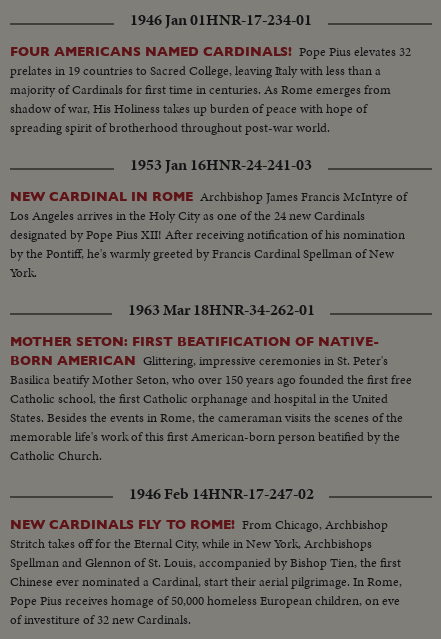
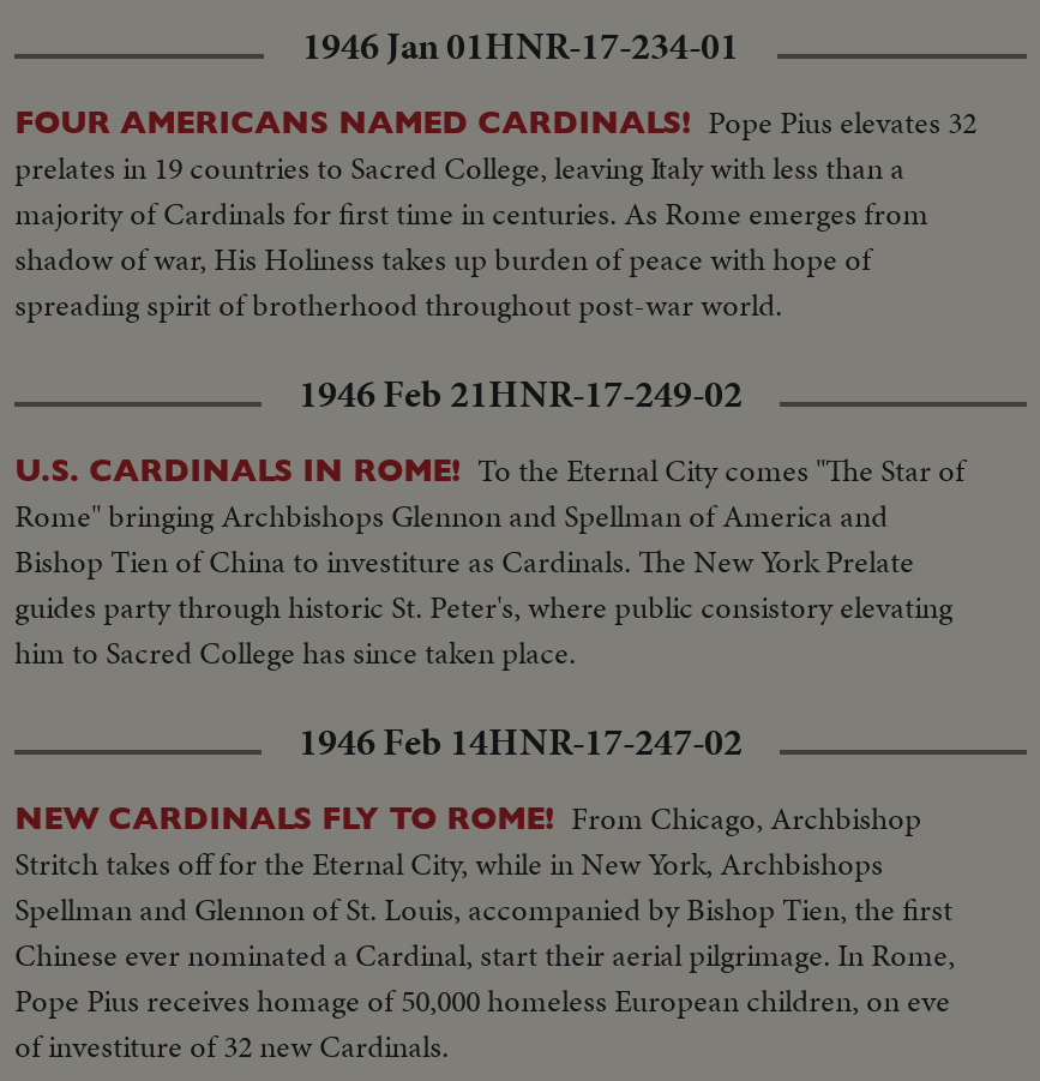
- 1953 Jan 16HNR-24-241-03
- NEW CARDINAL IN ROME Archbishop James Francis McIntyre of
- Los Angeles arrives in the Holy City as one of the 24 new Cardinals
- designated by Pope Pius XII! After receiving notification of his nomination
- by the Pontiff, he's warmly greeted by Francis Cardinal Spellman of New
- York.
- 1963 Mar 18HNR-34-262-01
- MOTHER SETON: FIRST BEATIFICATION OF NATIVE-
- BORN AMERICAN Glittering, impressive ceremonies in St. Peter's
- Basilica beatify Mother Seton, who over 150 years ago founded the first free
- Catholic school, the first Catholic orphanage and hospital in the United
- States. Besides the events in Rome, the cameraman visits the scenes of the
- memorable life's work of this first American-born person beatified by the
- Catholic Church.
+ 1946 Feb 21HNR-17-249-02
+ U.S. CARDINALS IN ROME! To the Eternal City comes "The Star of
+ Rome" bringing Archbishops Glennon and Spellman of America and
+ Bishop Tien of China to investiture as Cardinals. The New York Prelate
+ guides party through historic St. Peter's, where public consistory elevating
+ him to Sacred College has since taken place.
